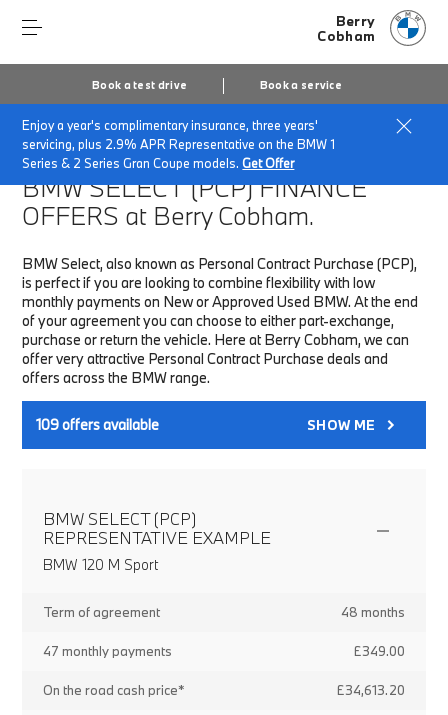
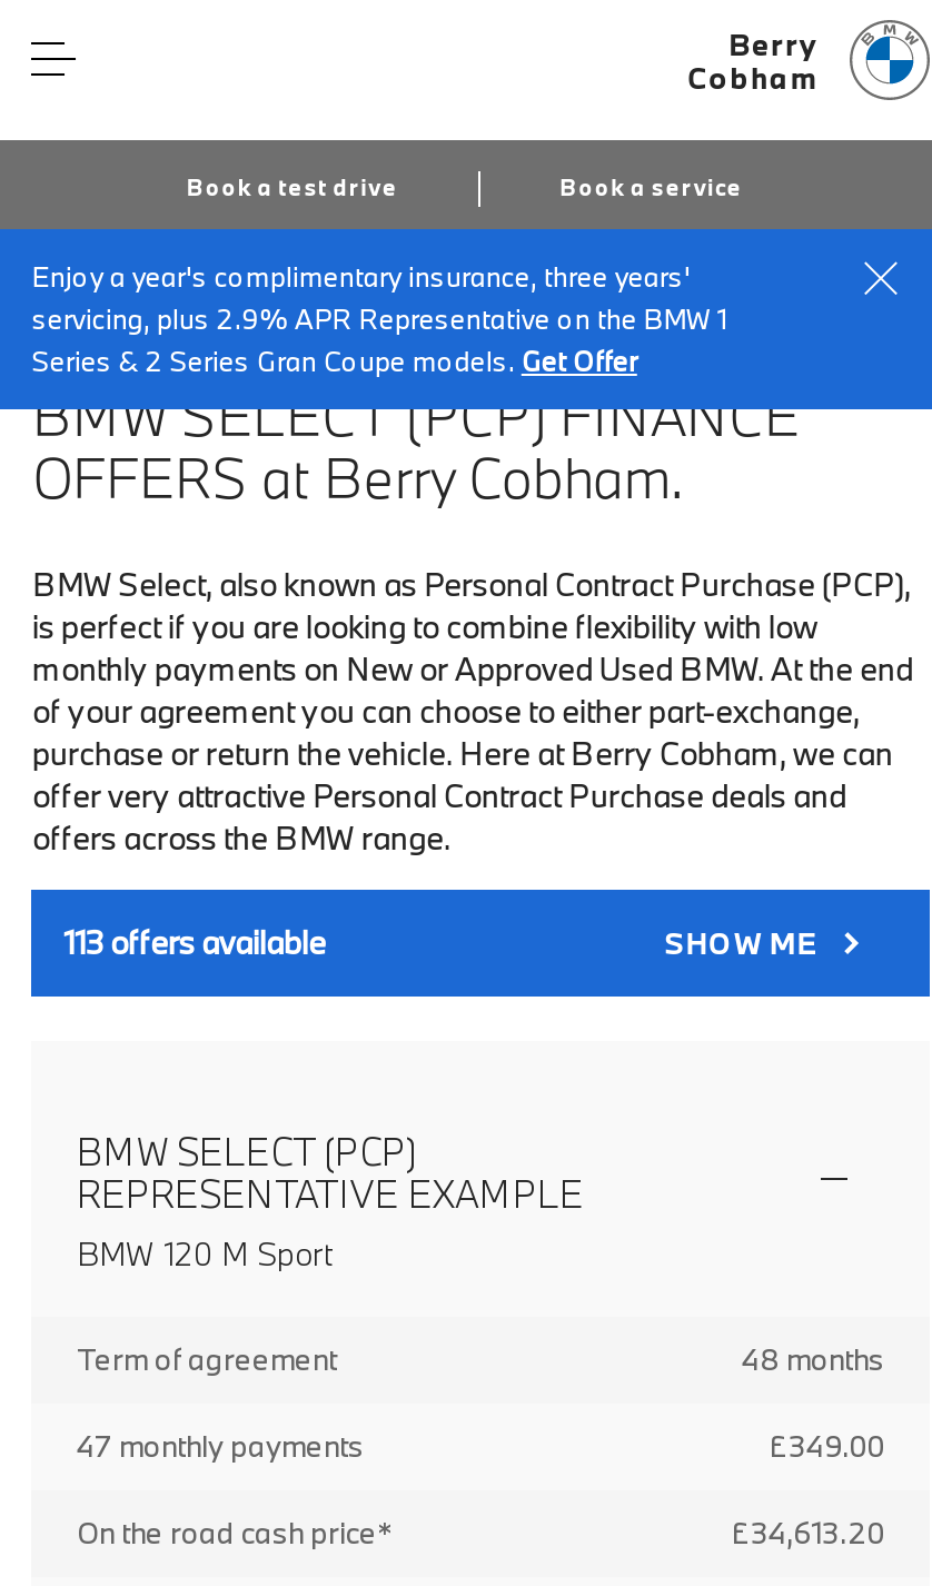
- 109 offers available
+ 113 offers available
